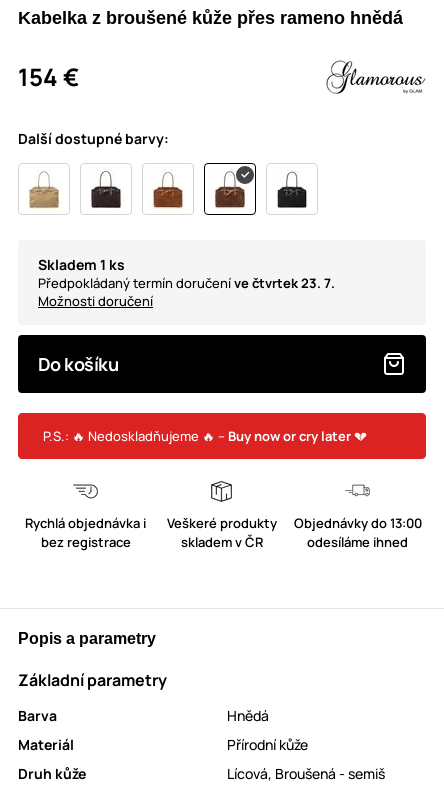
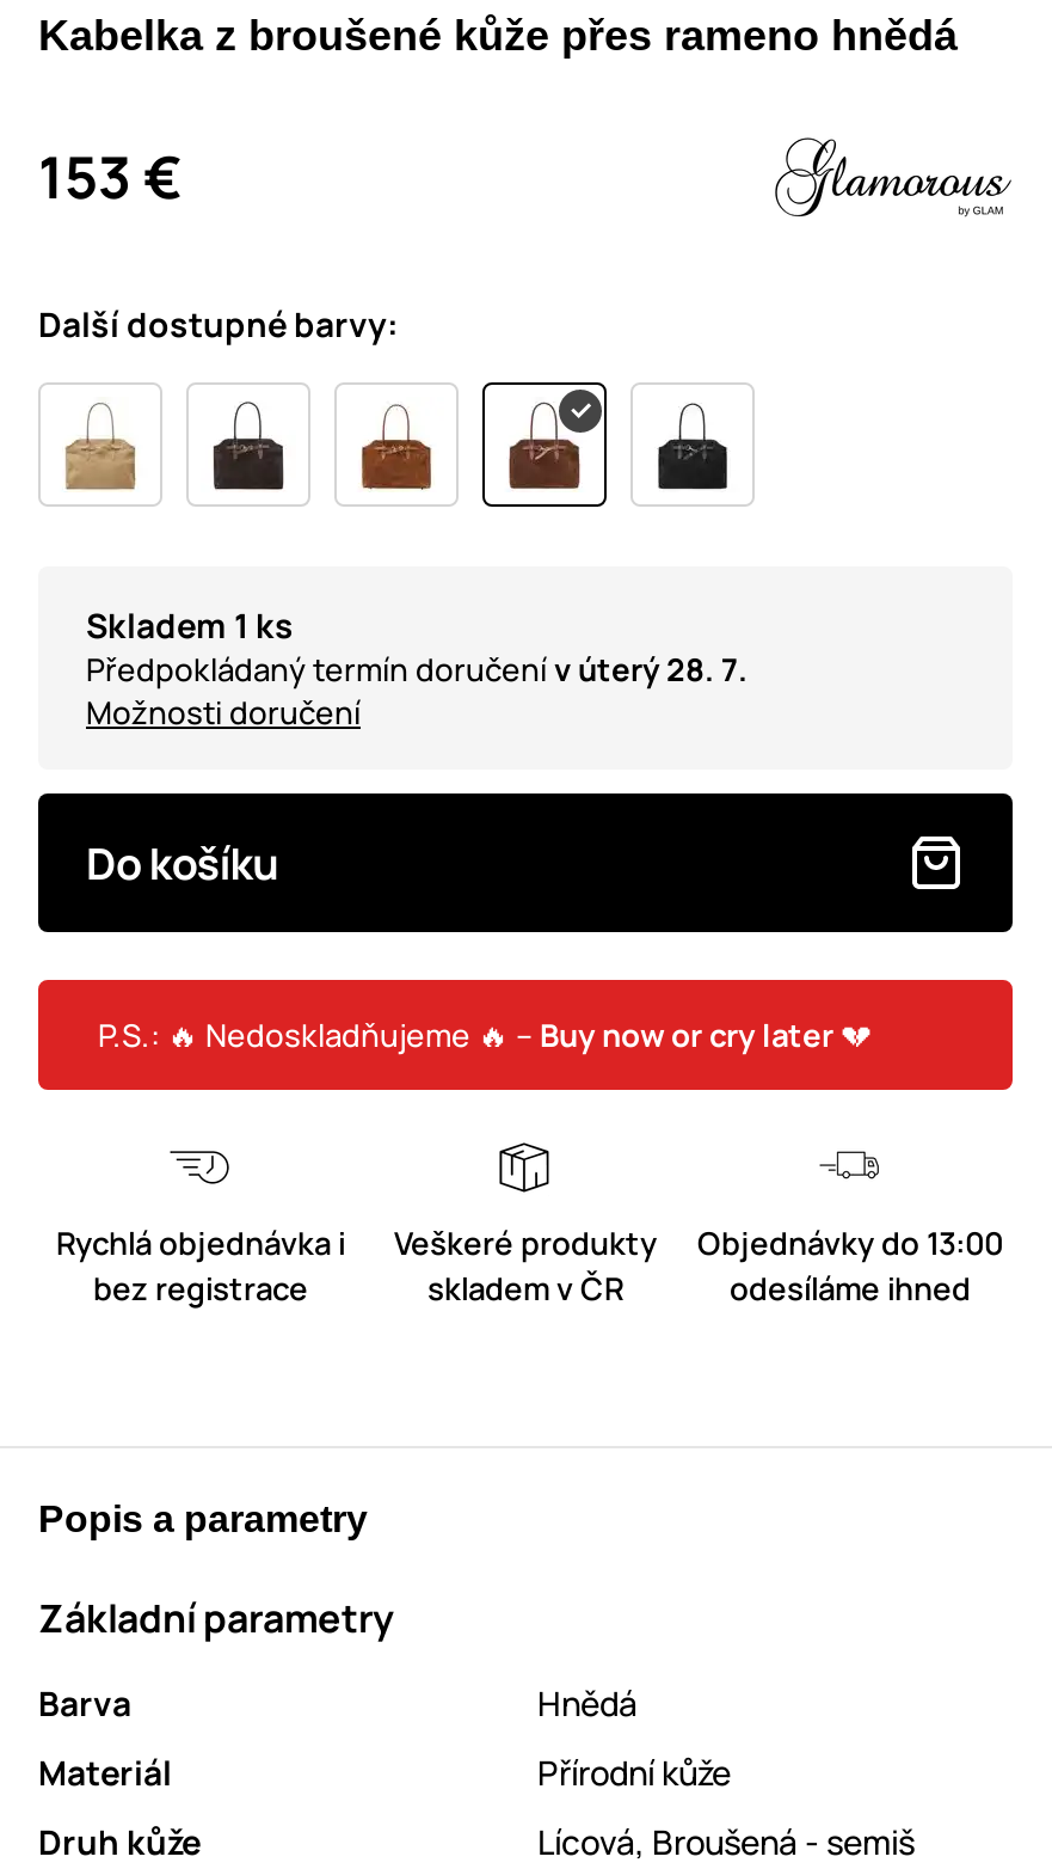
- 154 €
+ 153 €

- Předpokládaný termín doručení ve čtvrtek 23. 7.
+ Předpokládaný termín doručení v úterý 28. 7.
